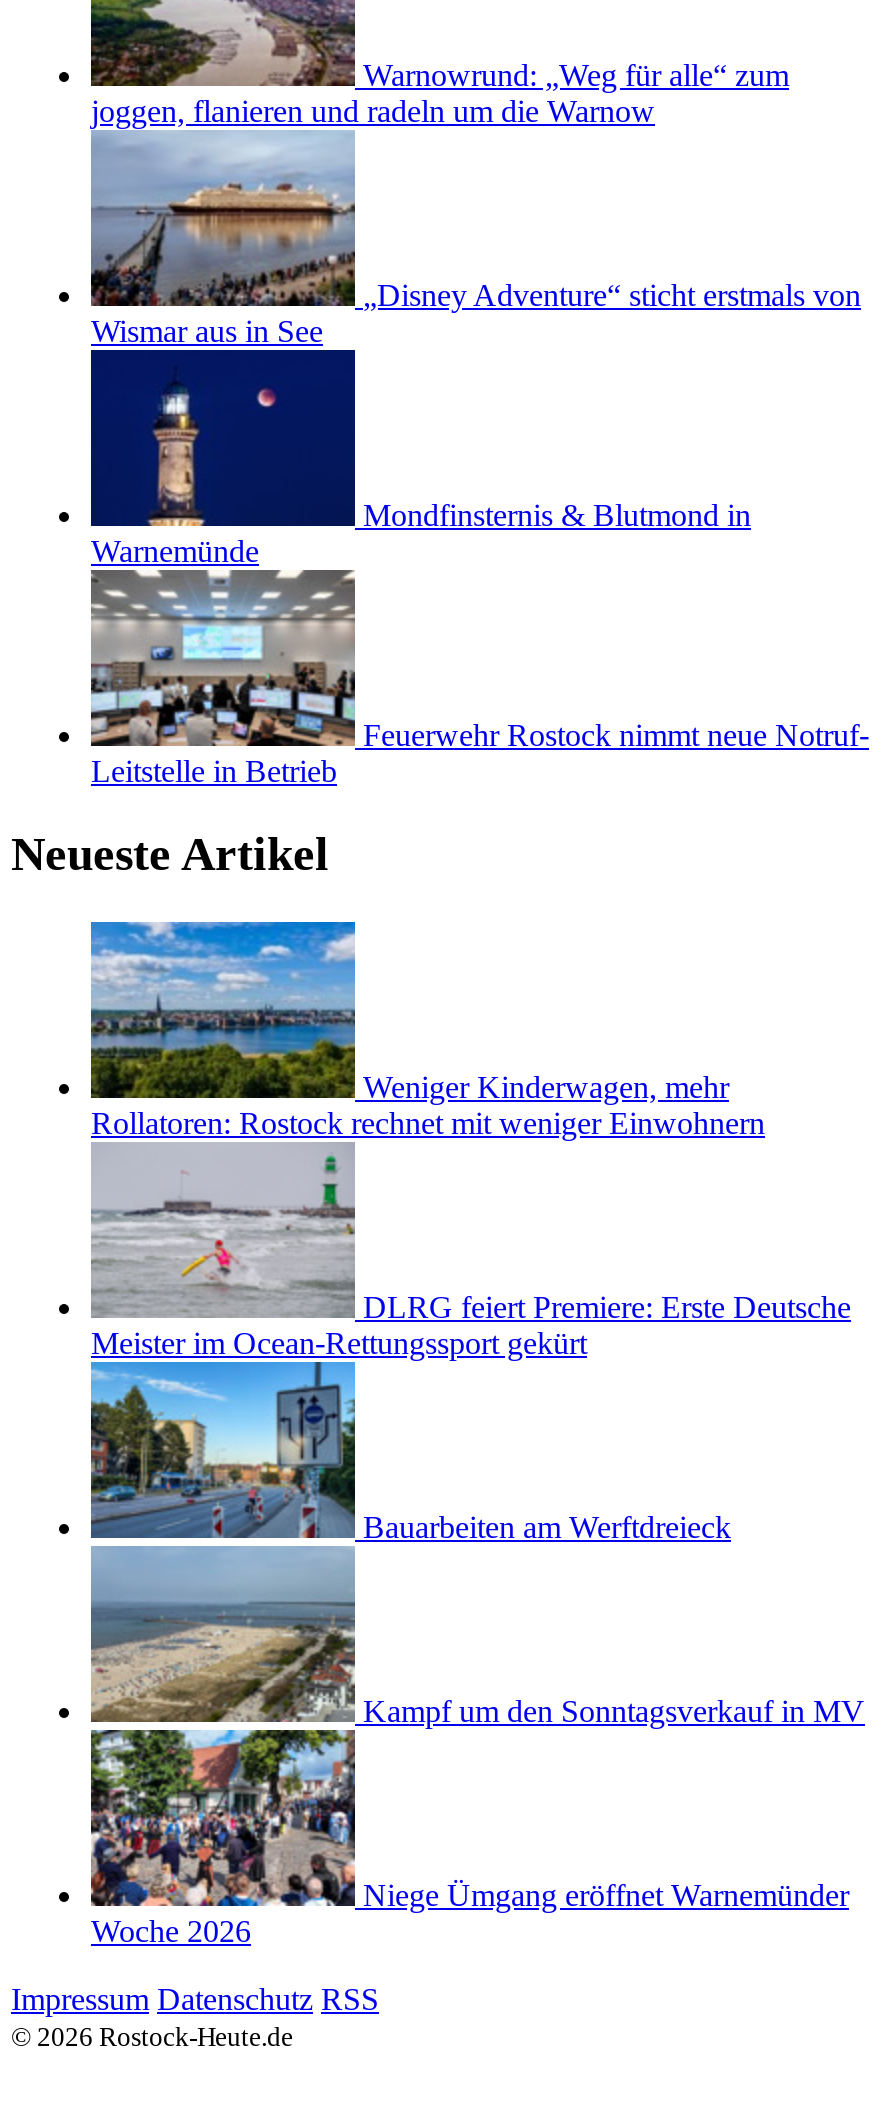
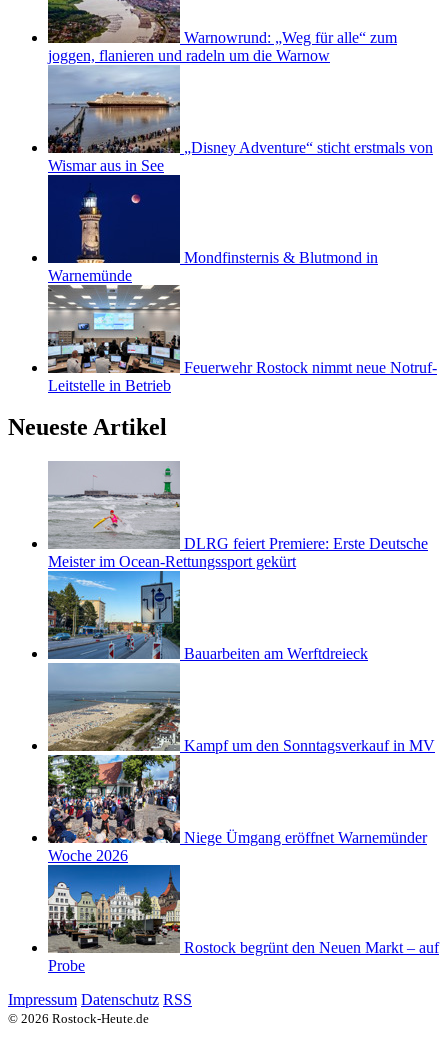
- [image]
- Weniger Kinderwagen, mehr
- Rollatoren: Rostock rechnet mit weniger Einwohnern

moved up: [image] | DLRG feiert Premiere: Erste Deutsche | Meister im Ocean-Rettungssport gekürt | Bauarbeiten am Werftdreieck | Kampf um den Sonntagsverkauf in MV | Niege Ümgang eröffnet Warnemünder | Woche 2026

+ [image]
+ Rostock begrünt den Neuen Markt – auf
+ Probe
